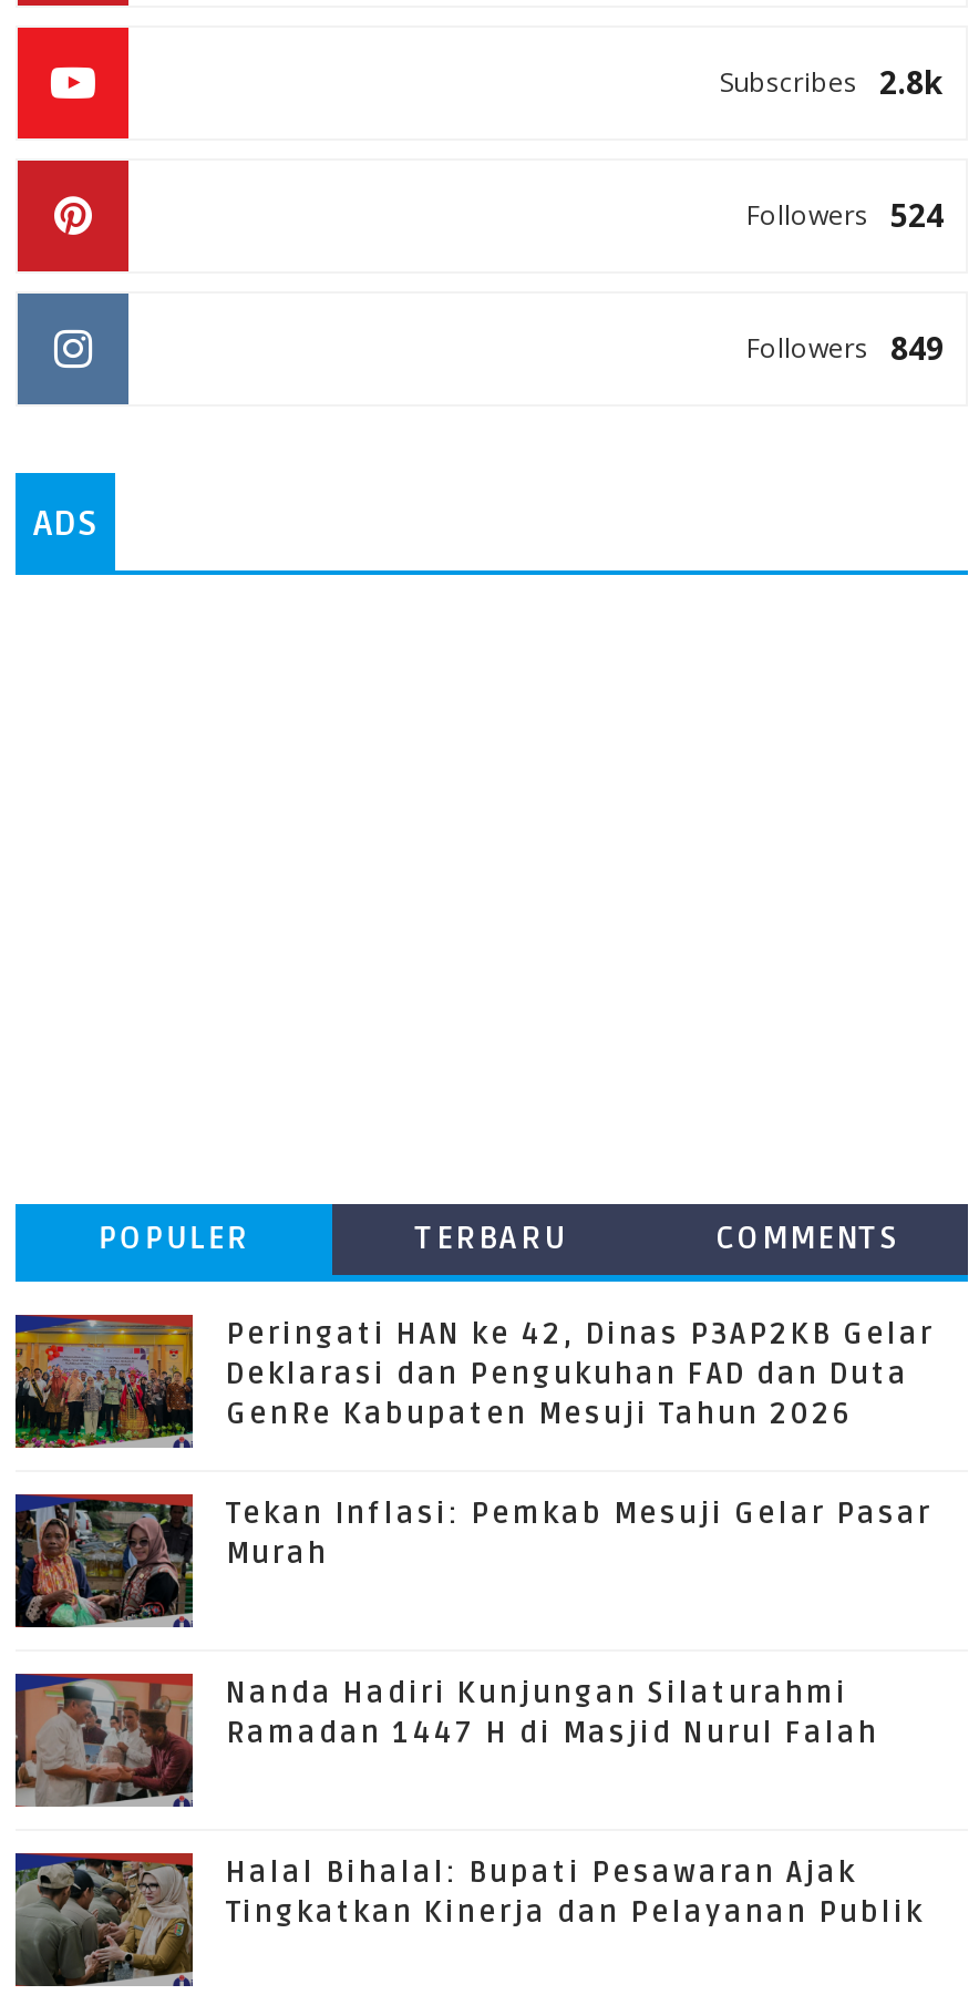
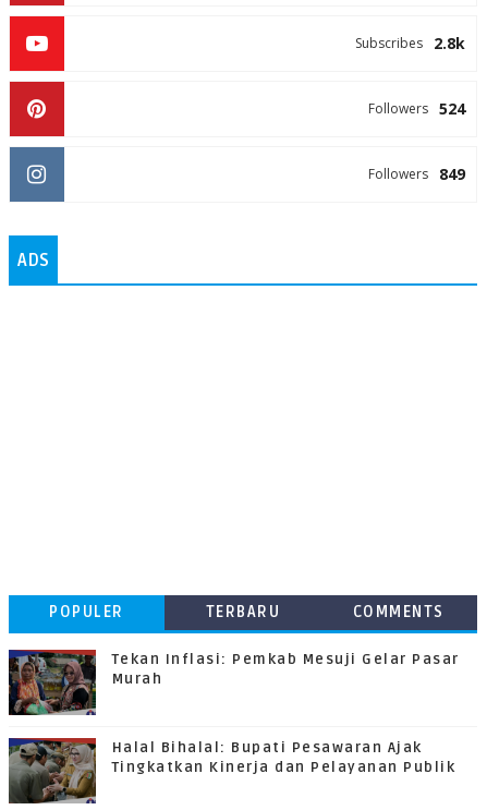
- [image]
- Peringati HAN ke 42, Dinas P3AP2KB Gelar
- Deklarasi dan Pengukuhan FAD dan Duta
- GenRe Kabupaten Mesuji Tahun 2026

- [image]
- Nanda Hadiri Kunjungan Silaturahmi
- Ramadan 1447 H di Masjid Nurul Falah
